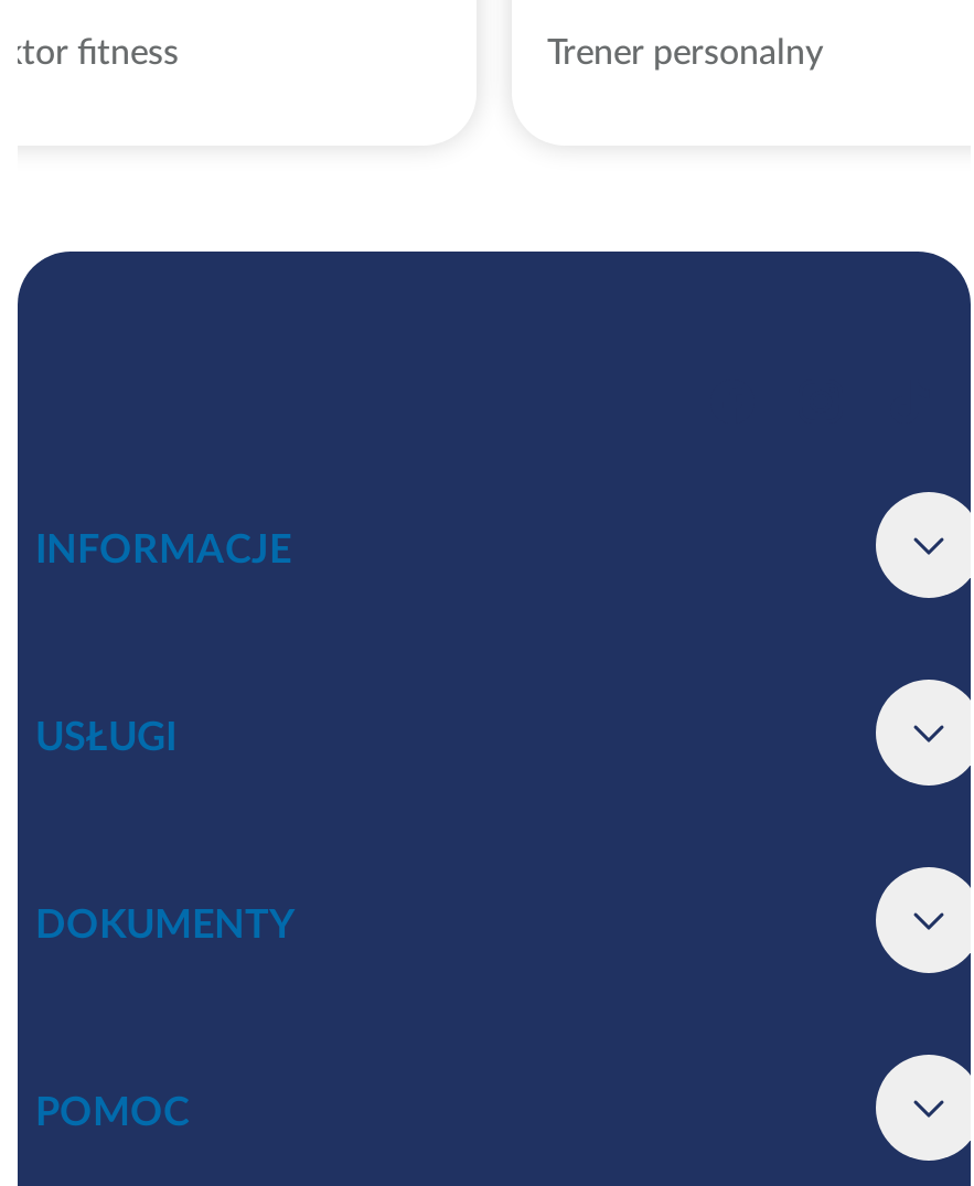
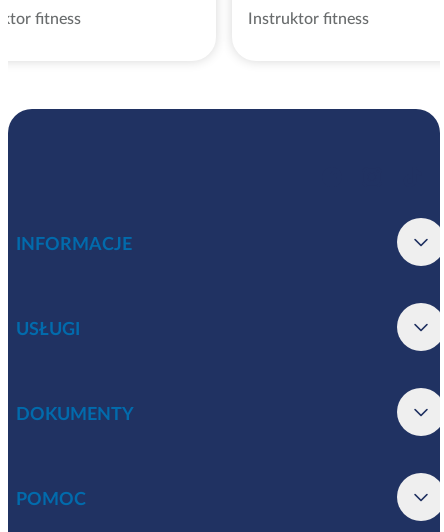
- Trener personalny
+ Instruktor fitness
